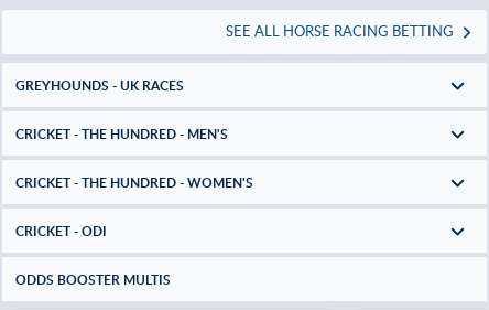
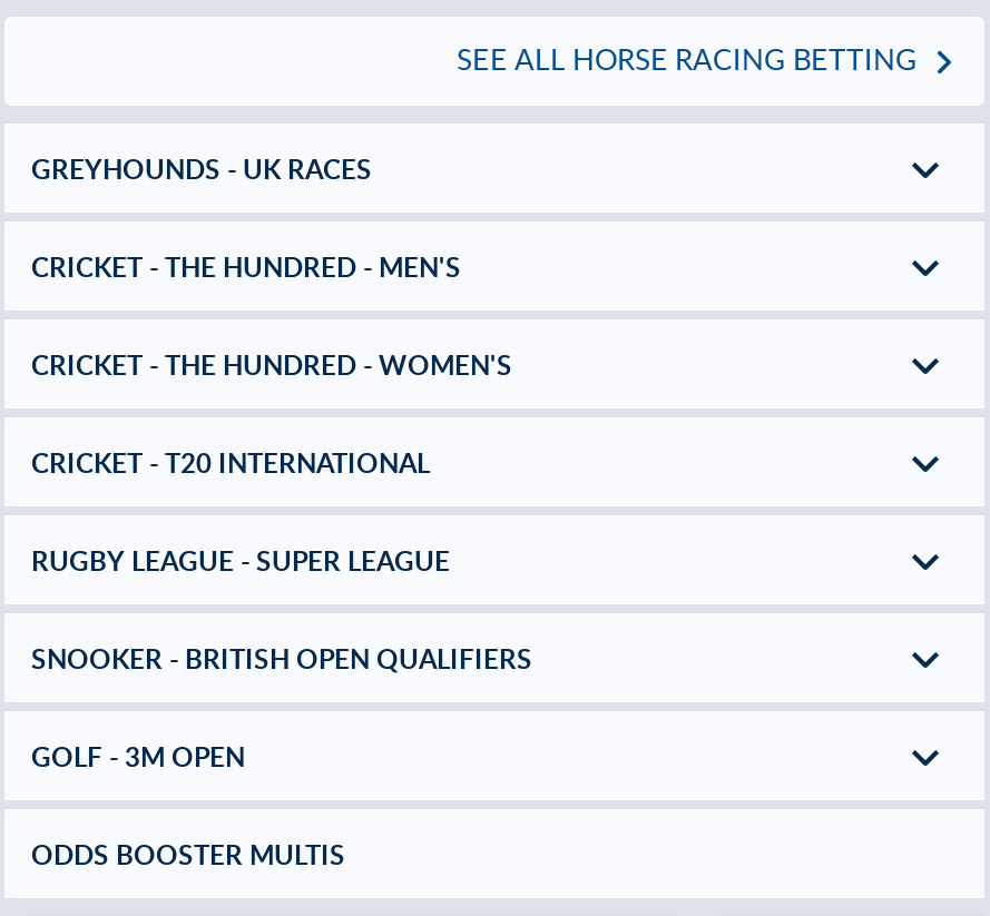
- CRICKET - ODI
+ CRICKET - T20 INTERNATIONAL
+ RUGBY LEAGUE - SUPER LEAGUE
+ SNOOKER - BRITISH OPEN QUALIFIERS
+ GOLF - 3M OPEN
